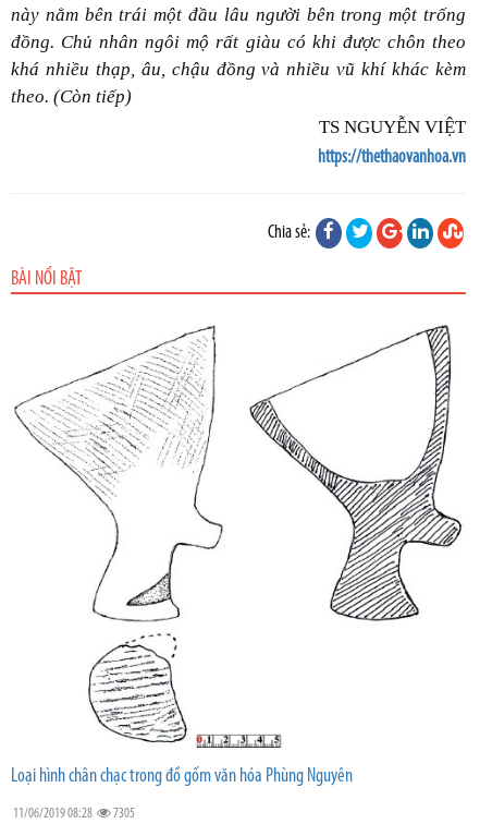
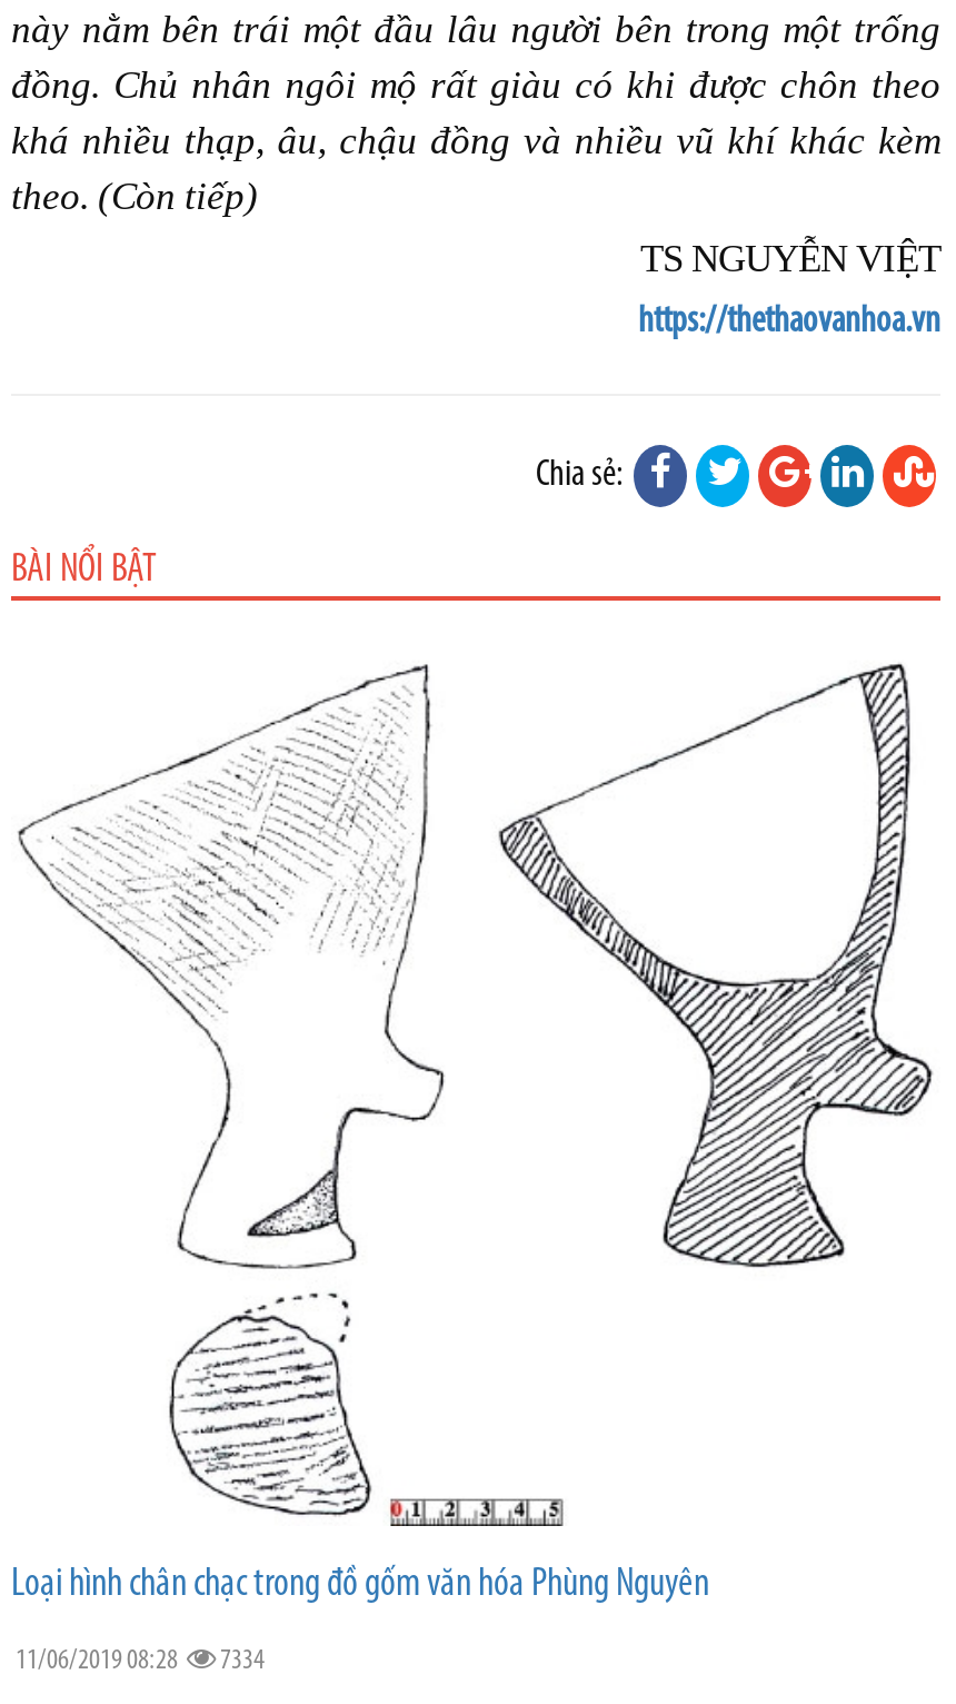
- 11/06/2019 08:28 7305
+ 11/06/2019 08:28 7334
